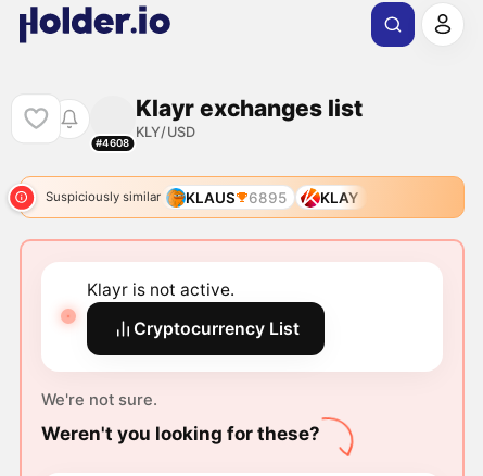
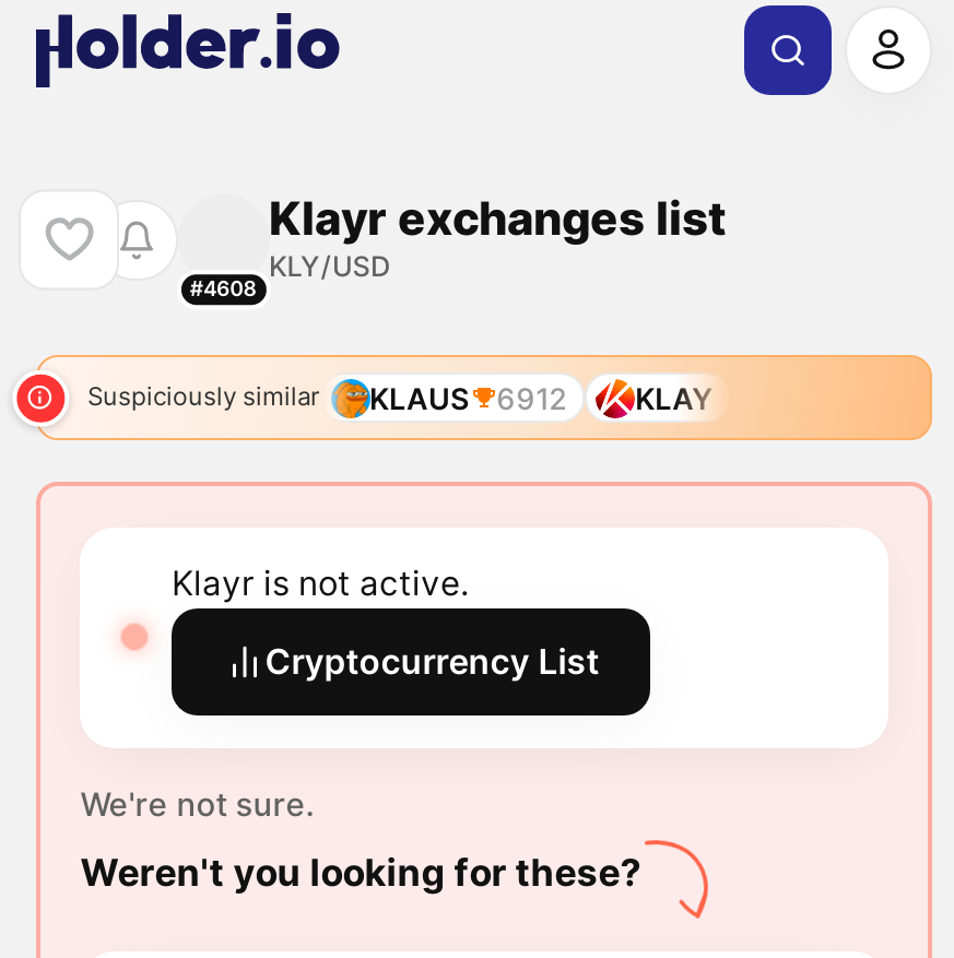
- Suspiciously similar KLAUS 6895 KLAY
+ Suspiciously similar KLAUS 6912 KLAY
